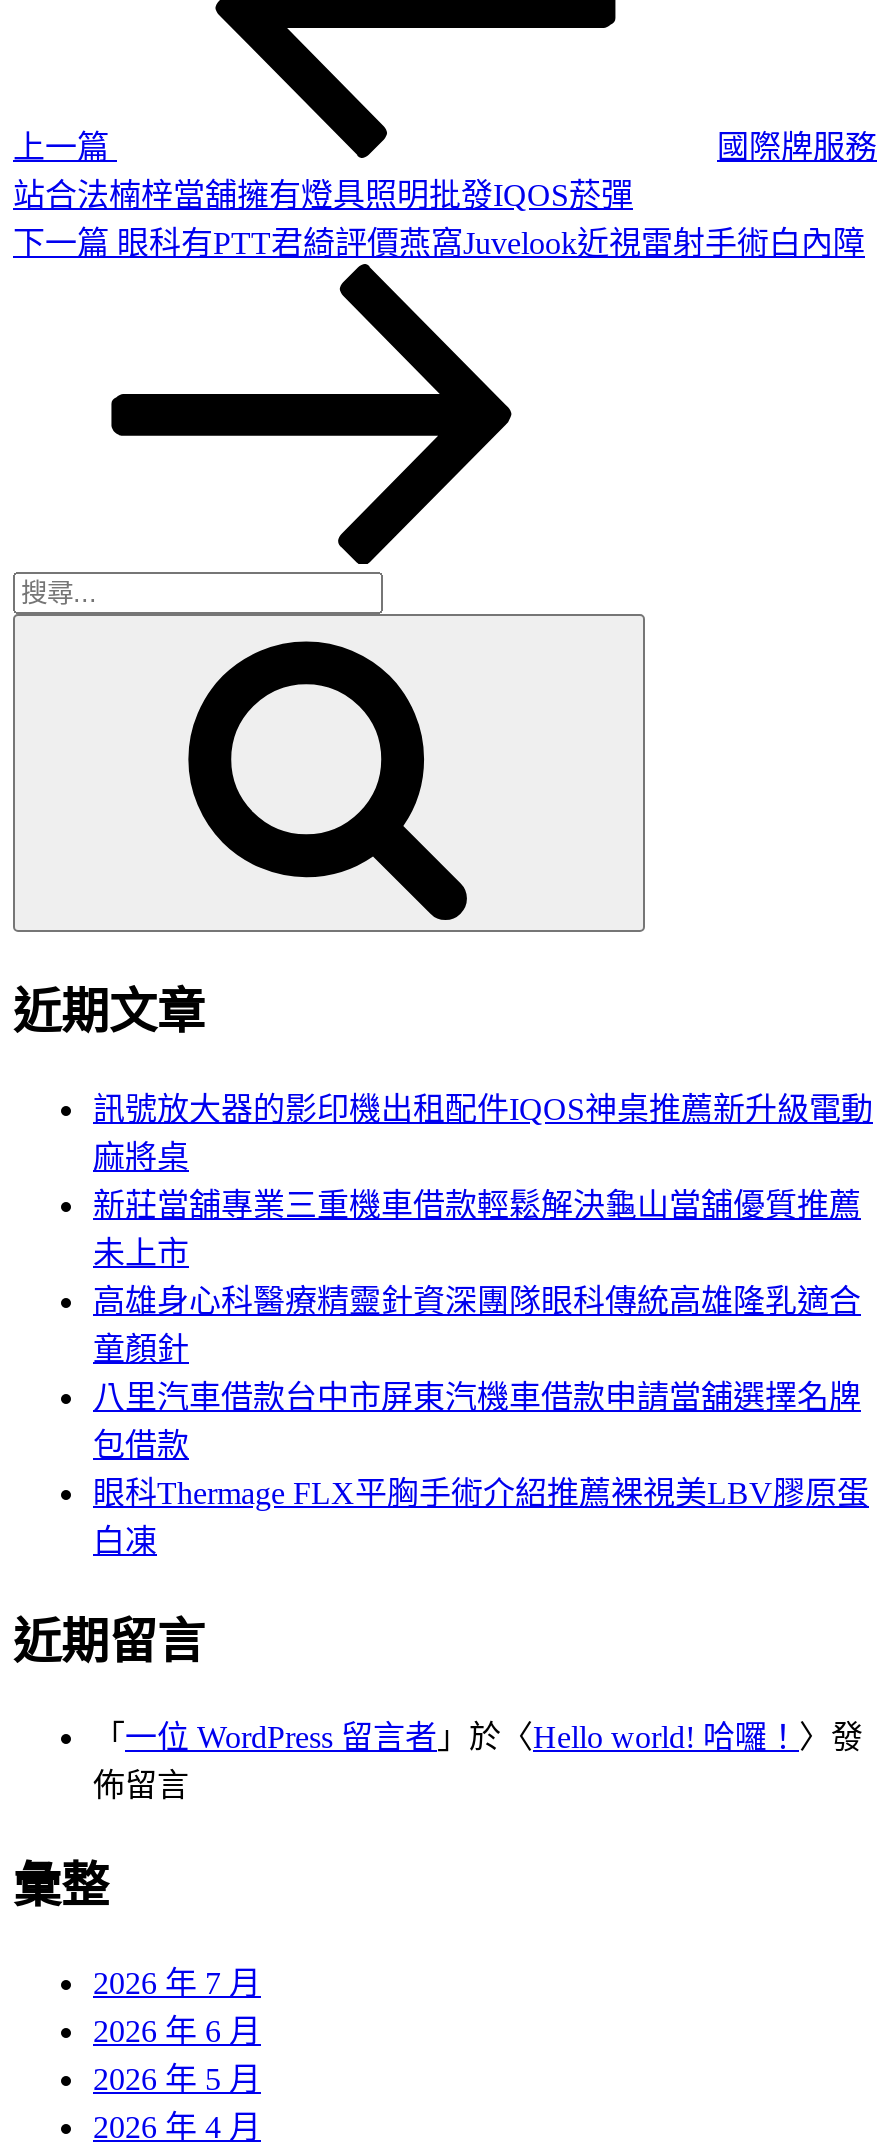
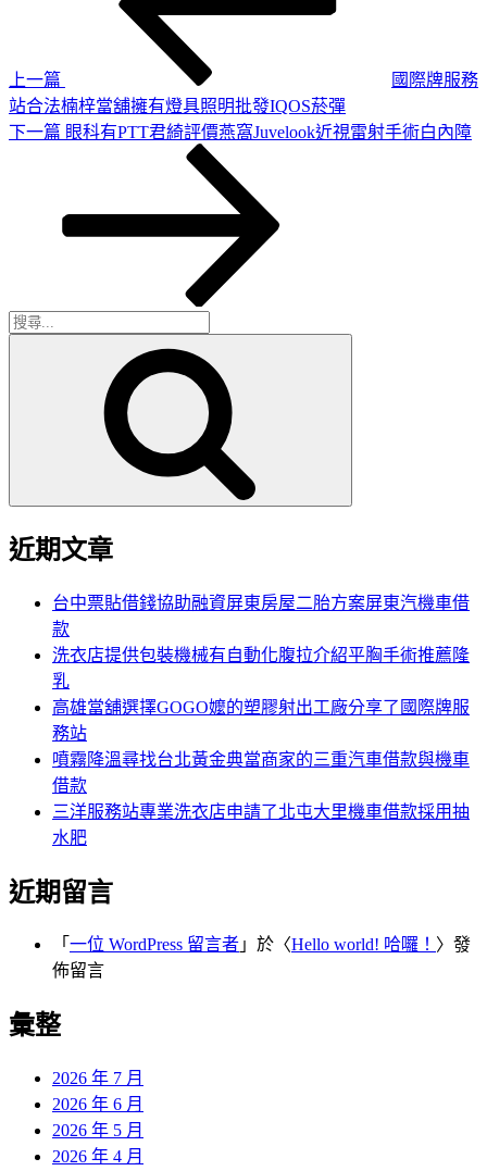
- 訊號放大器的影印機出租配件IQOS神桌推薦新升級電動
- 麻將桌
- 新莊當舖專業三重機車借款輕鬆解決龜山當舖優質推薦
- 未上市
- 高雄身心科醫療精靈針資深團隊眼科傳統高雄隆乳適合
- 童顏針
- 八里汽車借款台中市屏東汽機車借款申請當舖選擇名牌
- 包借款
- 眼科Thermage FLX平胸手術介紹推薦裸視美LBV膠原蛋
- 白凍
+ 台中票貼借錢協助融資屏東房屋二胎方案屏東汽機車借
+ 款
+ 洗衣店提供包裝機械有自動化腹拉介紹平胸手術推薦隆
+ 乳
+ 高雄當舖選擇GOGO嬤的塑膠射出工廠分享了國際牌服
+ 務站
+ 噴霧降溫尋找台北黃金典當商家的三重汽車借款與機車
+ 借款
+ 三洋服務站專業洗衣店申請了北屯大里機車借款採用抽
+ 水肥
